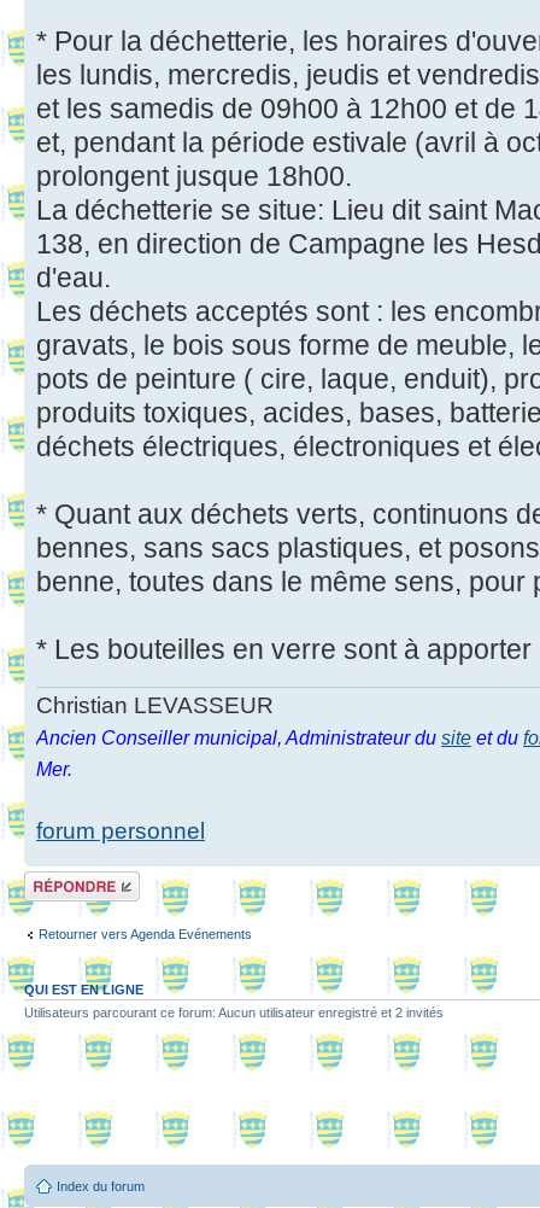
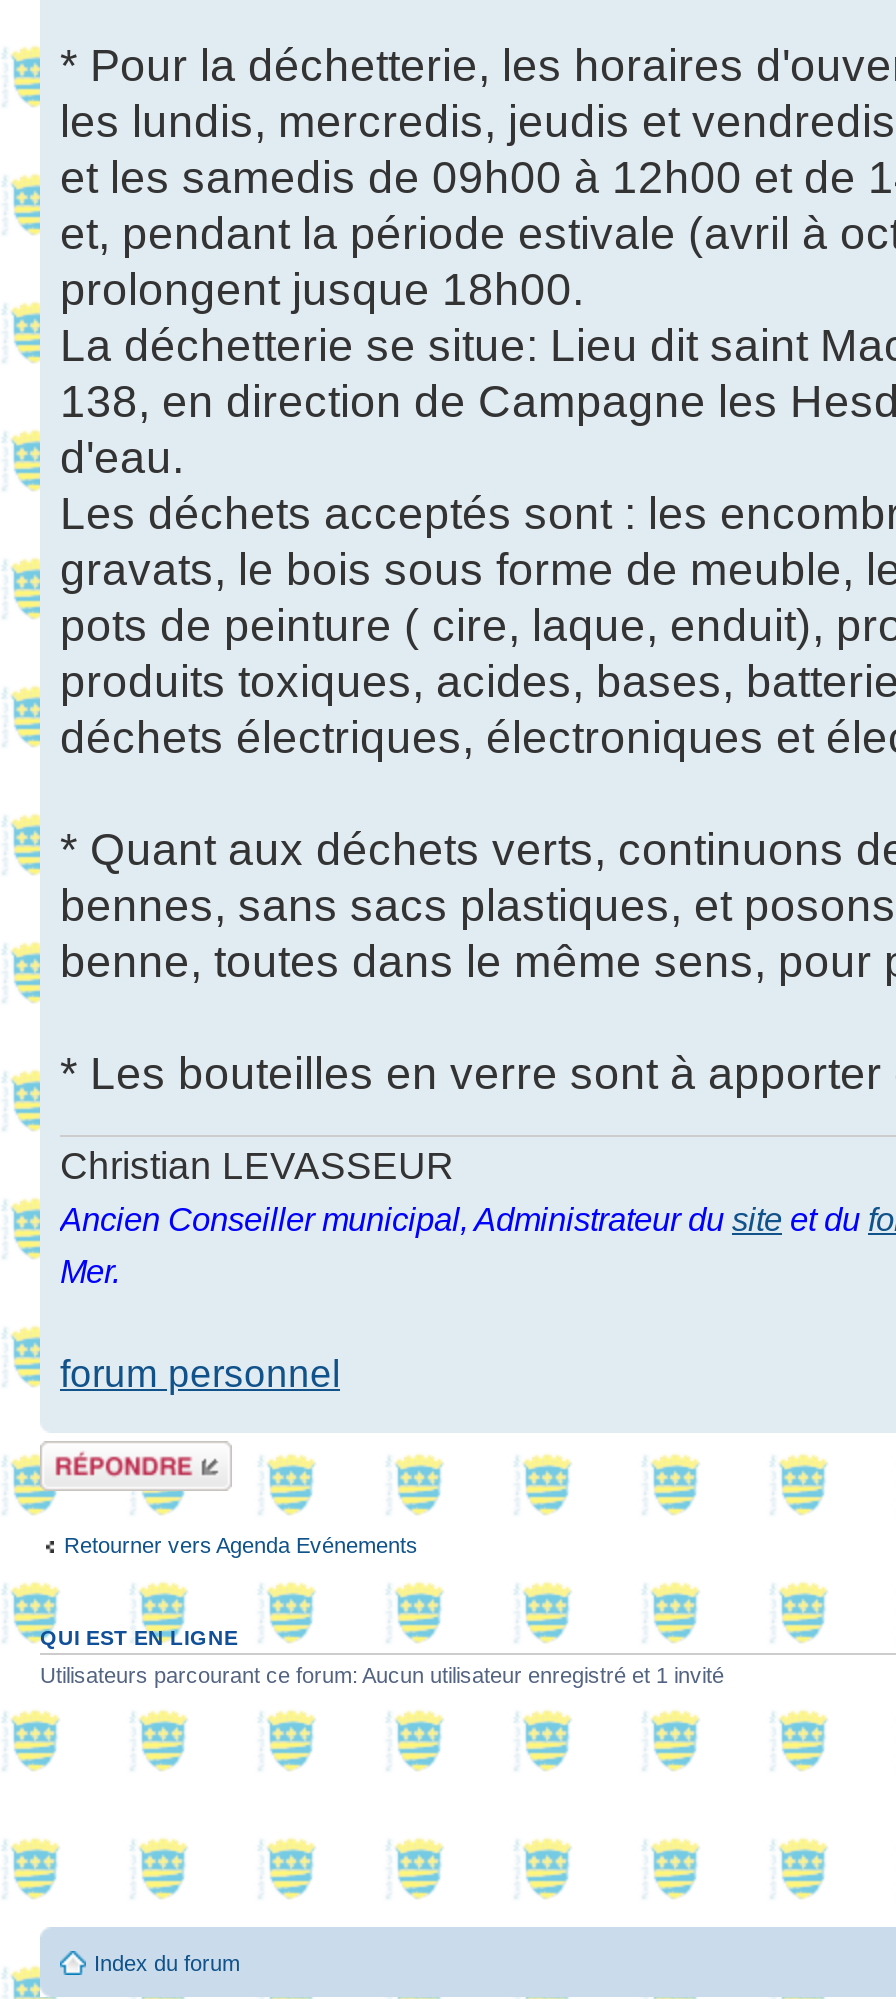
- Utilisateurs parcourant ce forum: Aucun utilisateur enregistré et 2 invités
+ Utilisateurs parcourant ce forum: Aucun utilisateur enregistré et 1 invité
